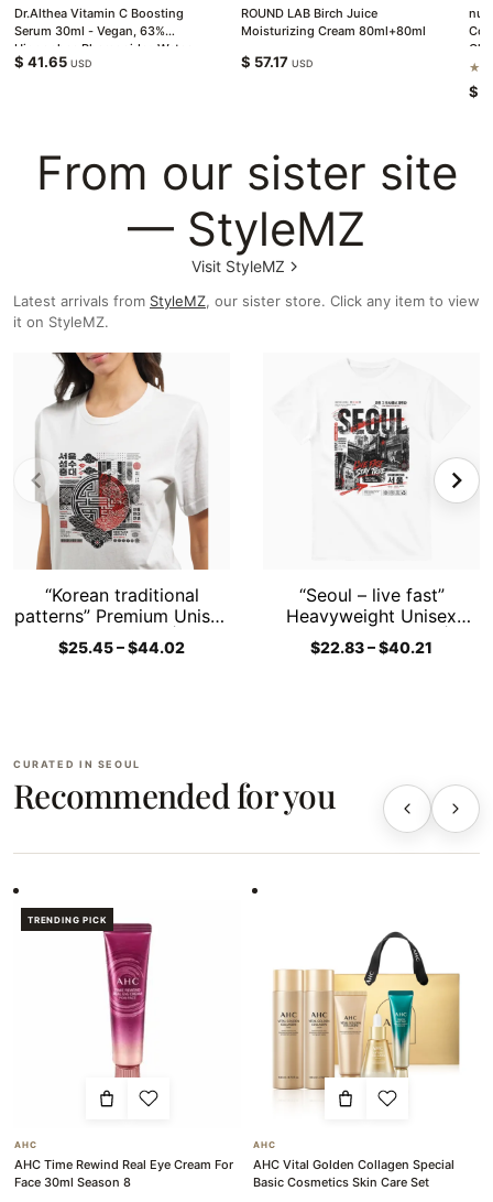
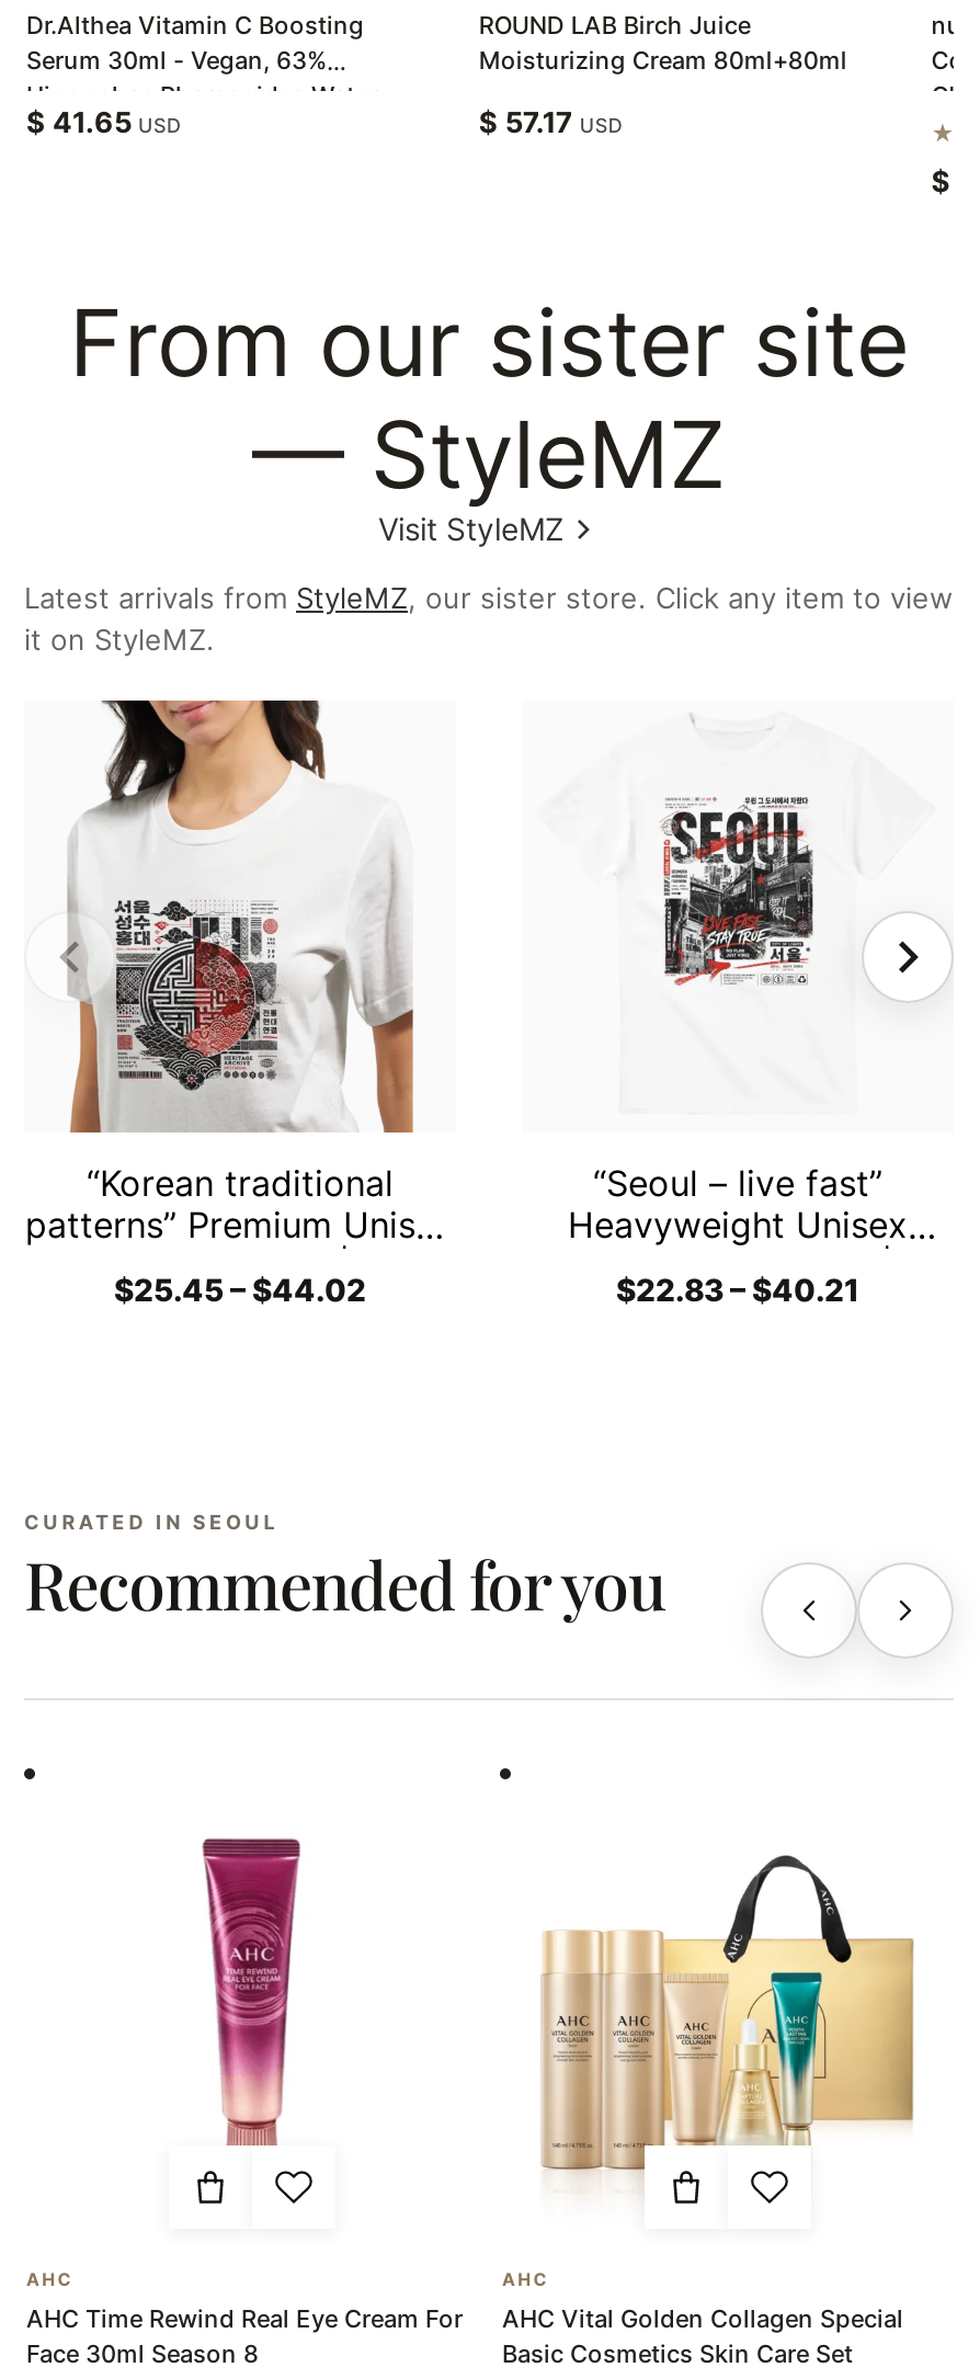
- TRENDING PICK
